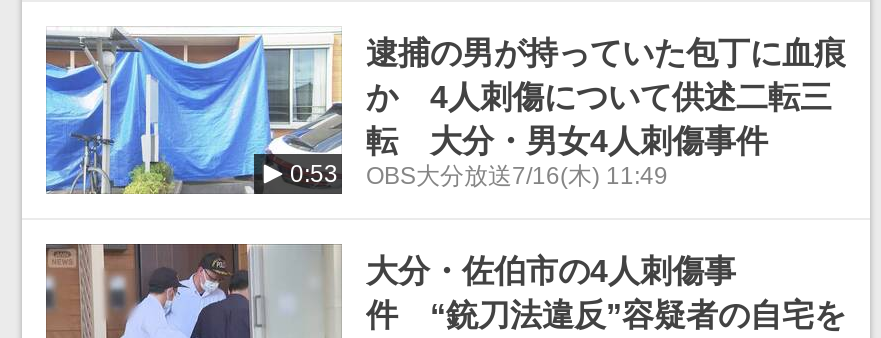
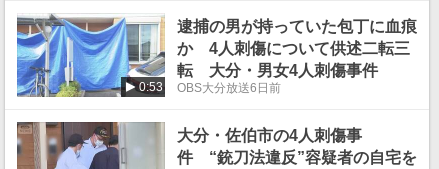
- OBS大分放送7/16(木) 11:49
+ OBS大分放送6日前
